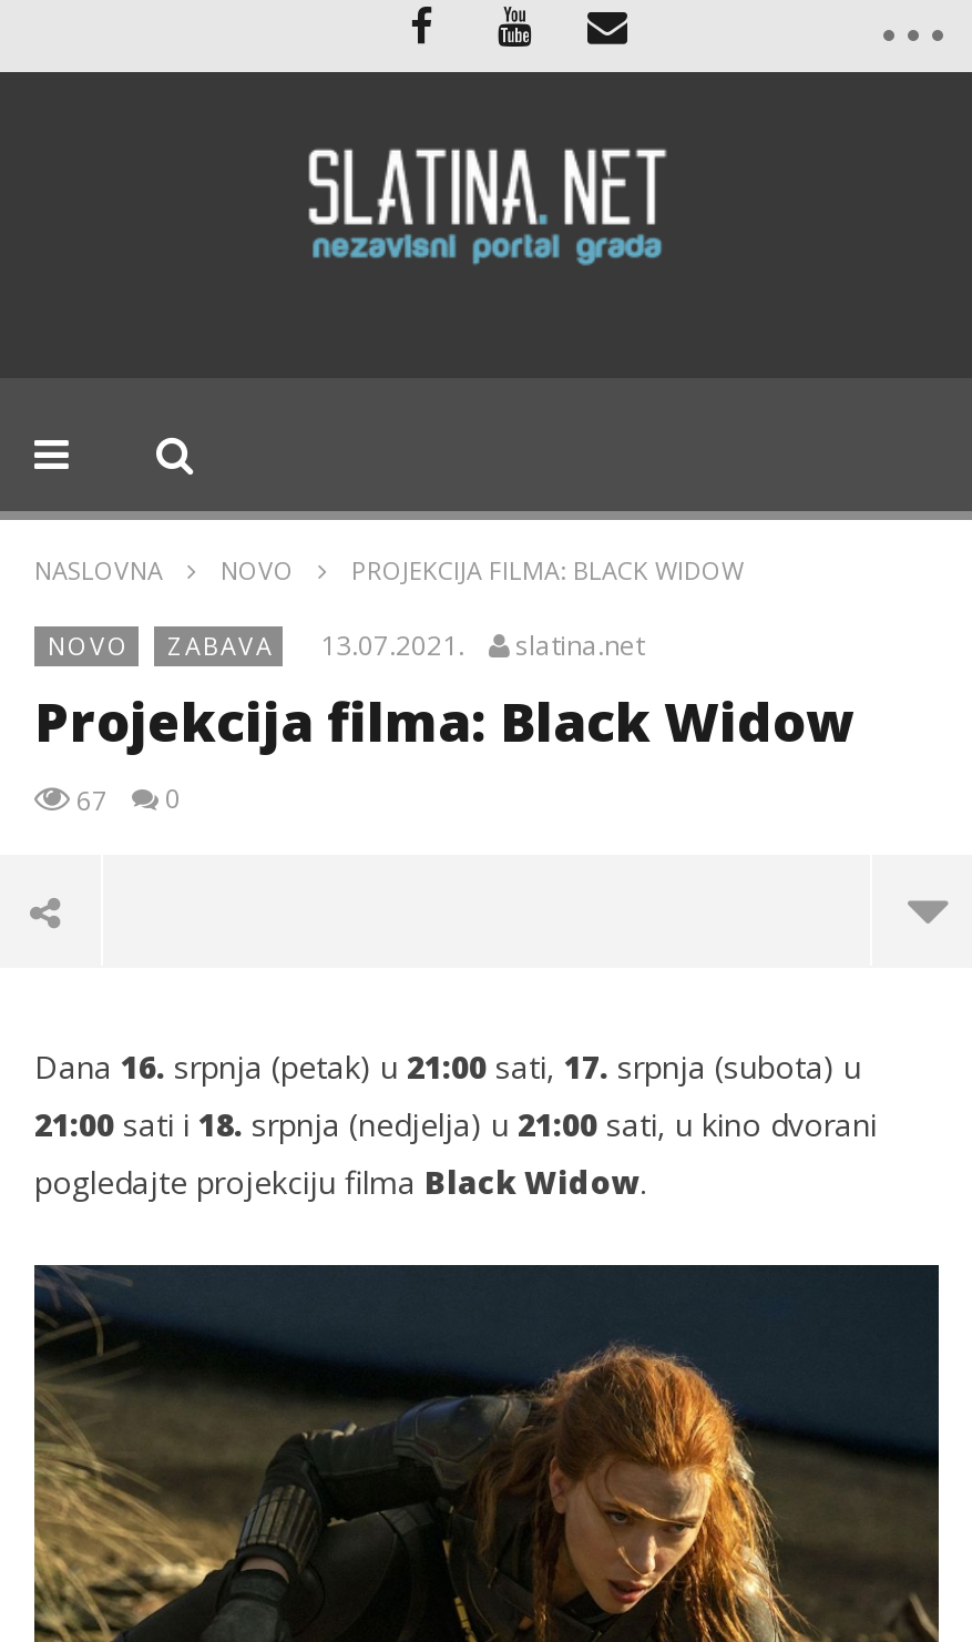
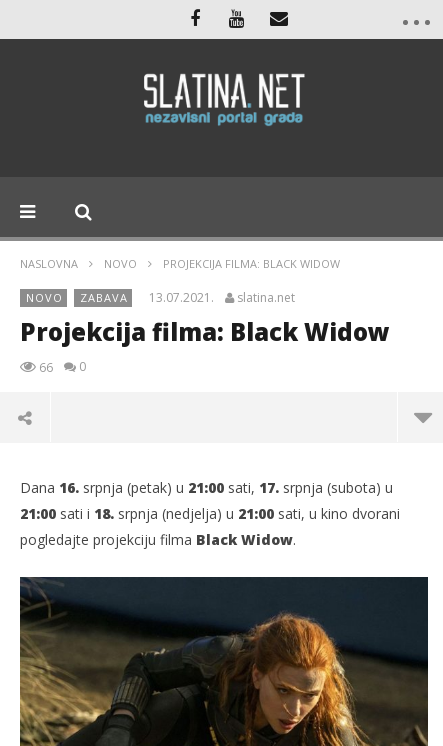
- 67 0
+ 66 0
